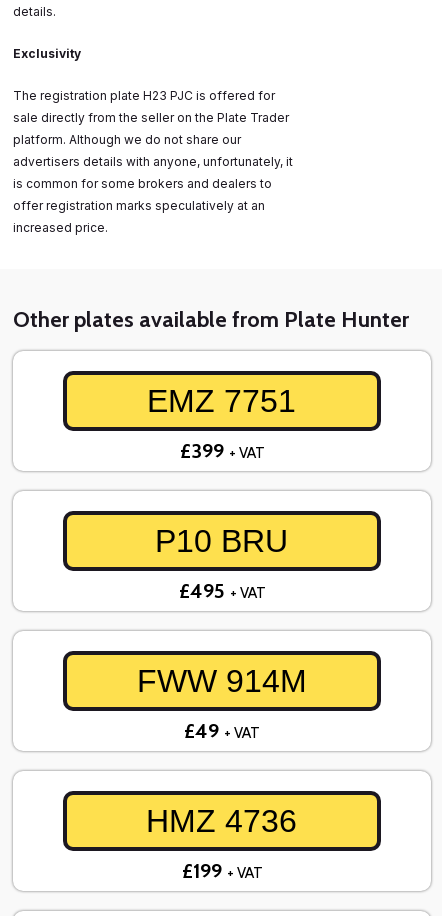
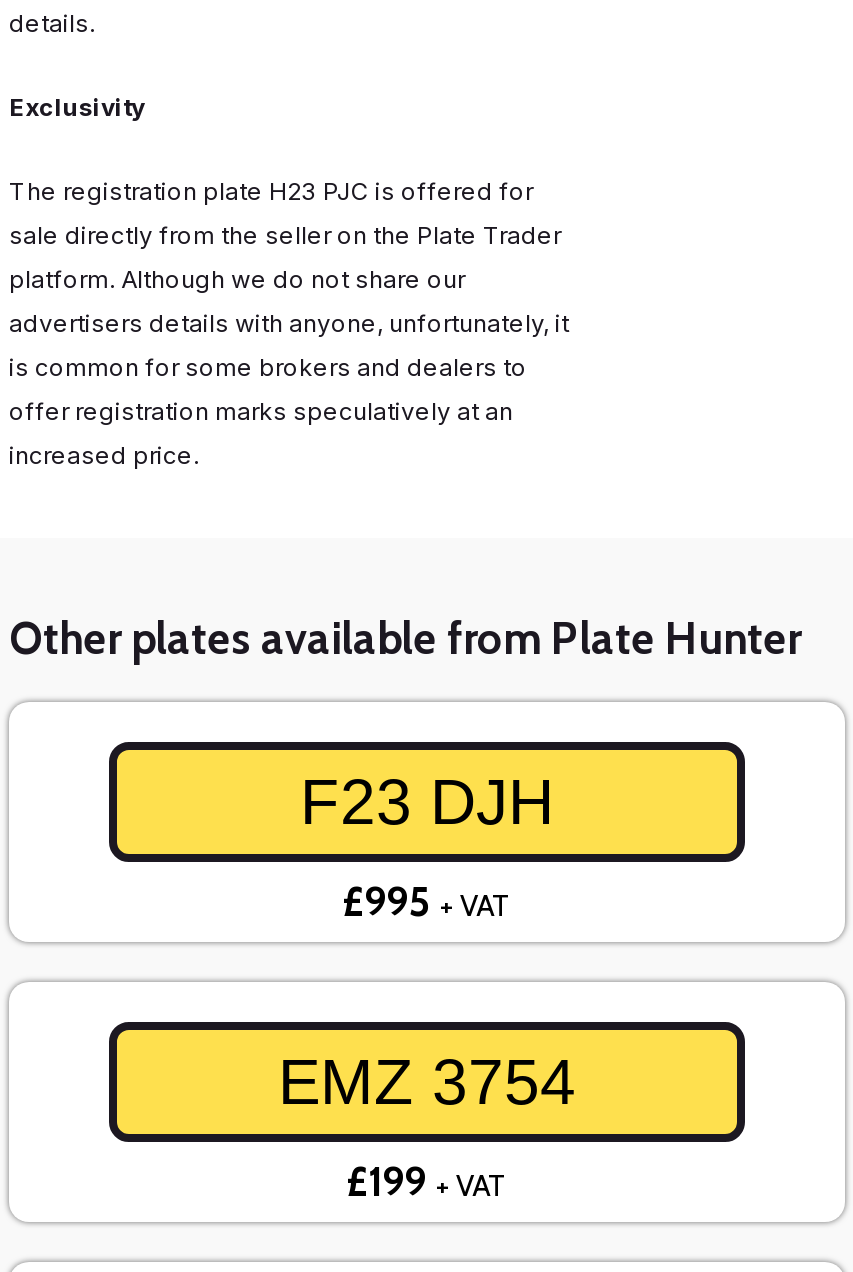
- EMZ 7751
- £399 + VAT
- P10 BRU
- £495 + VAT
- FWW 914M
- £49 + VAT
- HMZ 4736
+ F23 DJH
+ £995 + VAT
+ EMZ 3754
